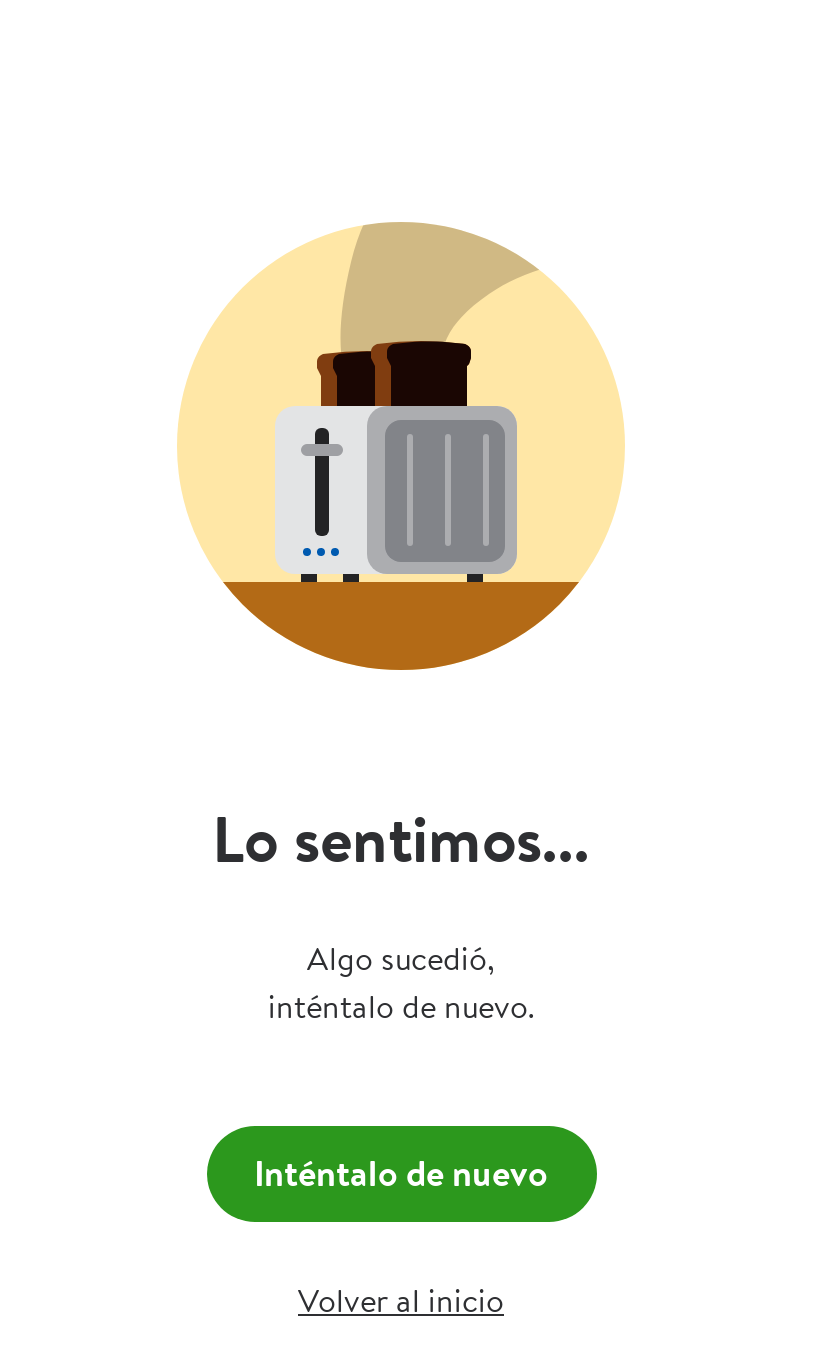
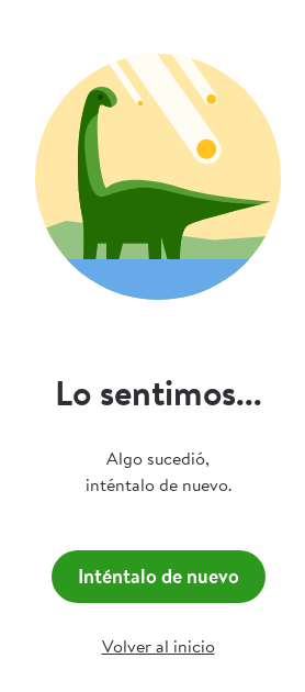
- [image]
+ [image]
